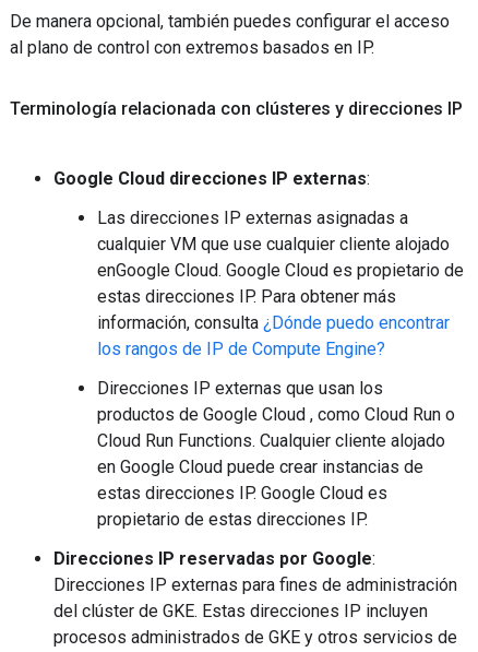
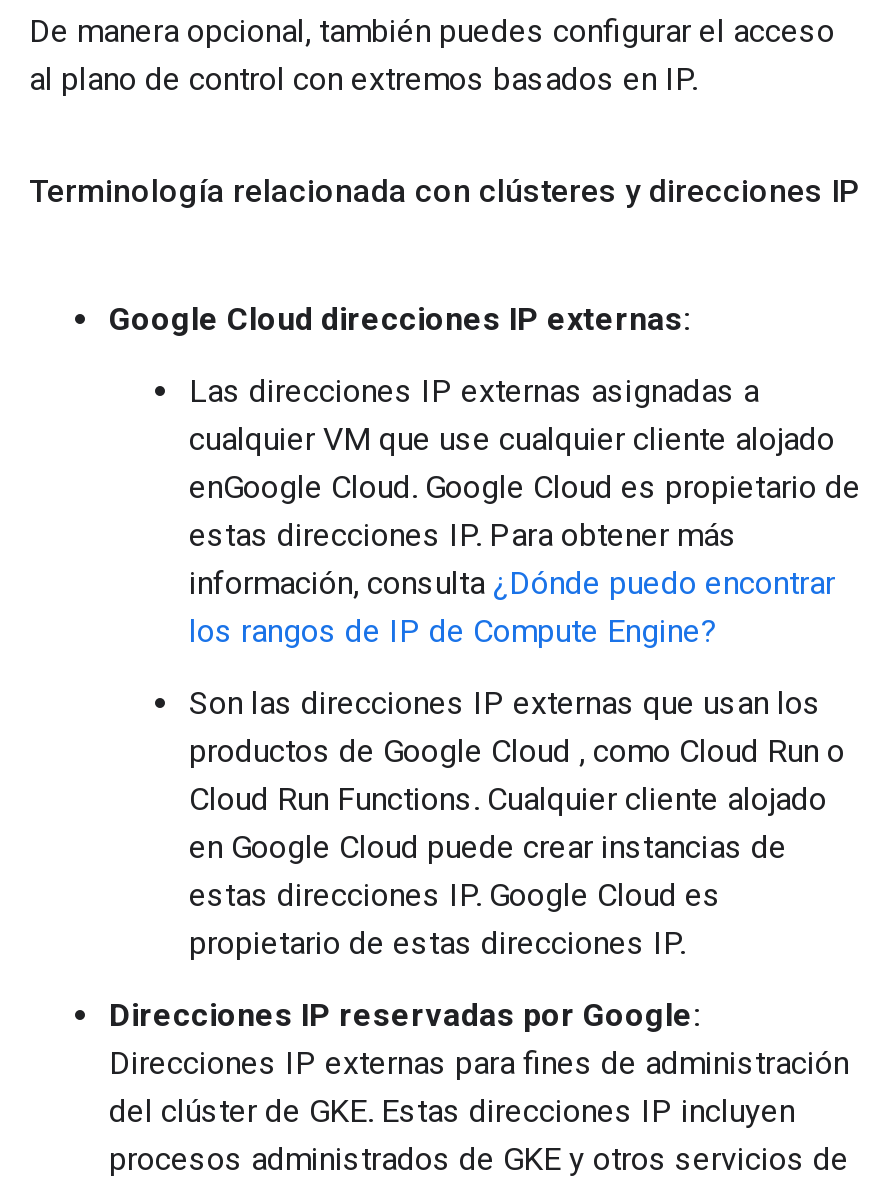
- Direcciones IP externas que usan los
+ Son las direcciones IP externas que usan los
